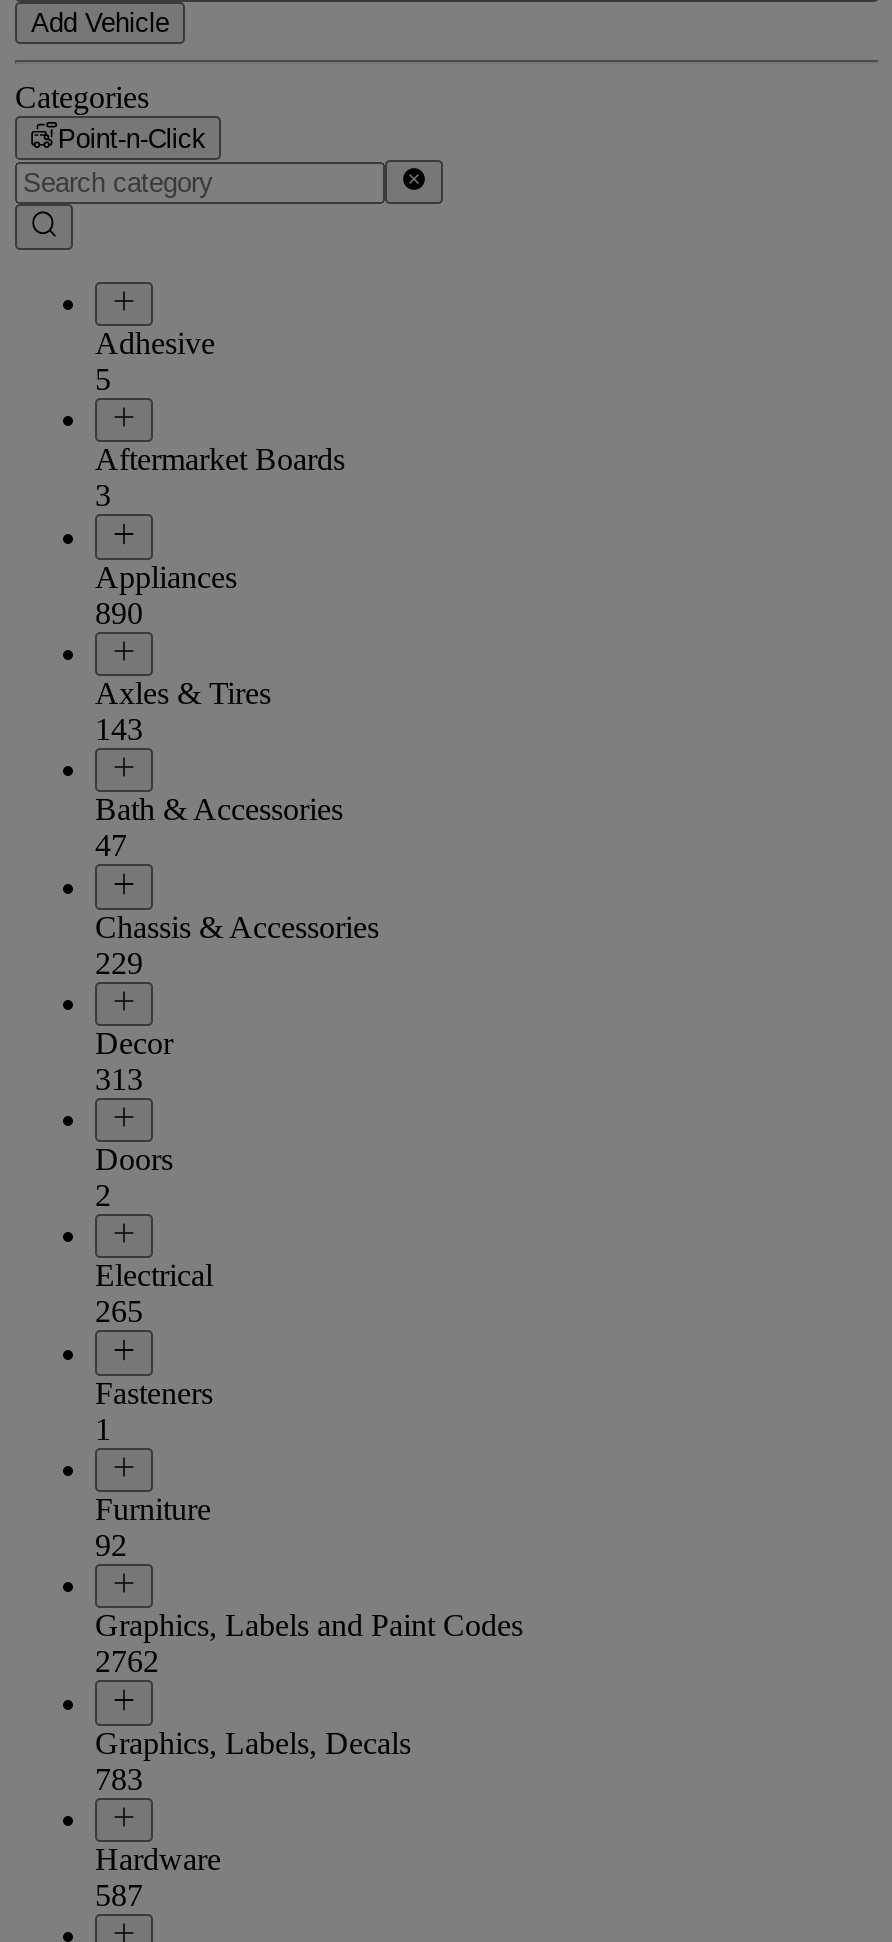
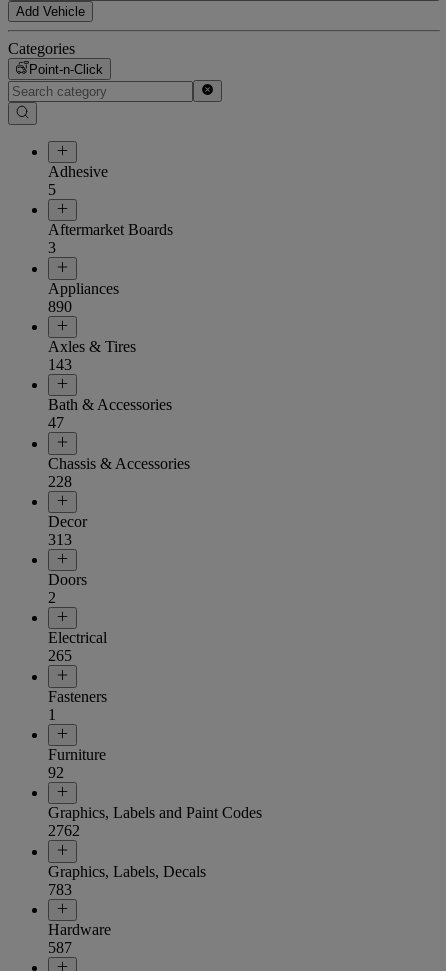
- 229
+ 228
